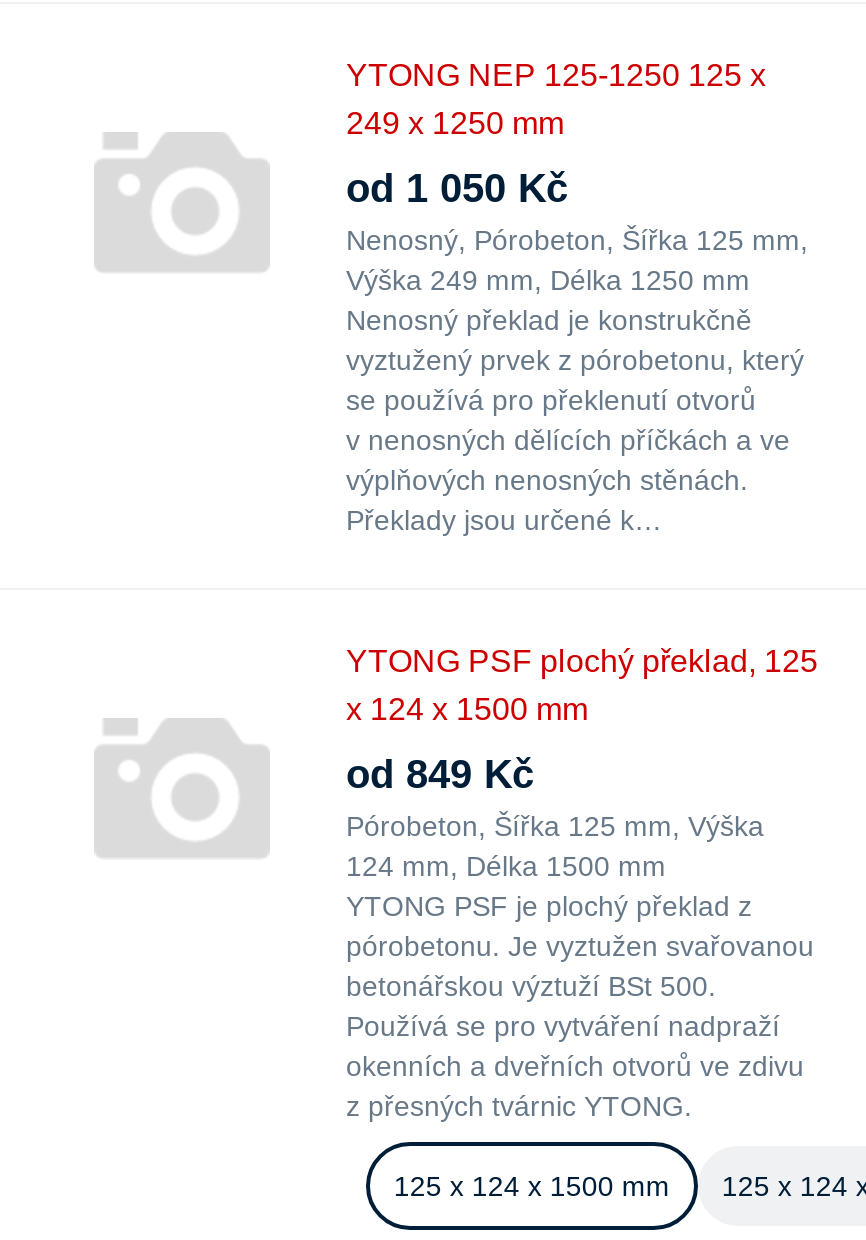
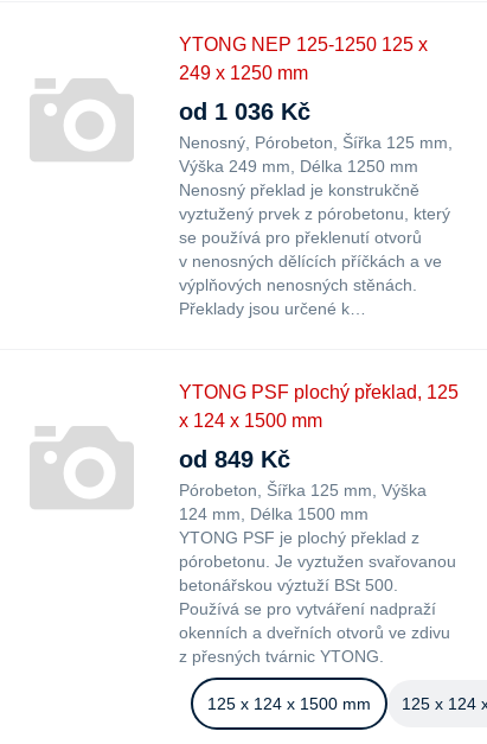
- od 1 050 Kč
+ od 1 036 Kč
